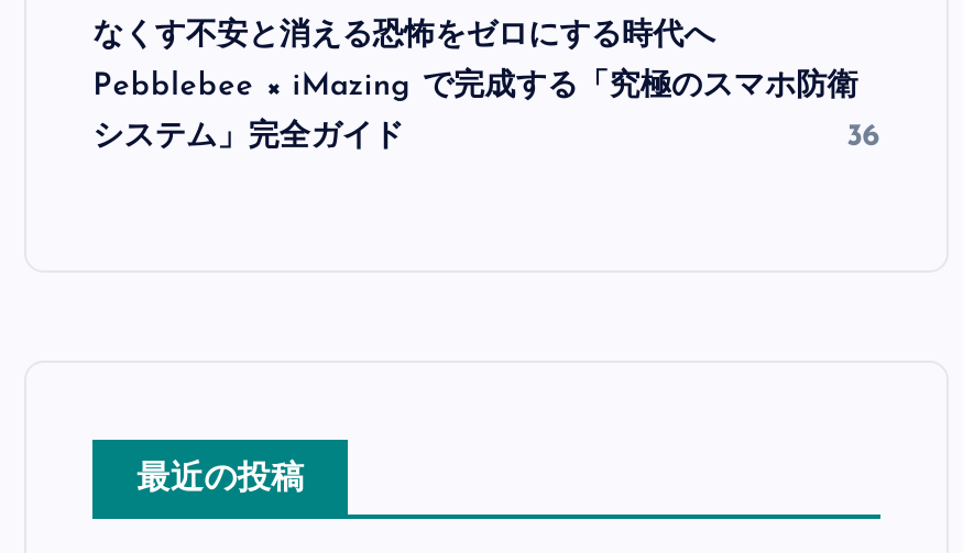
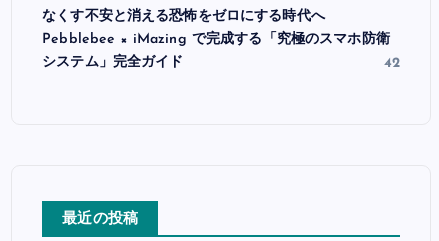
- 36
+ 42
